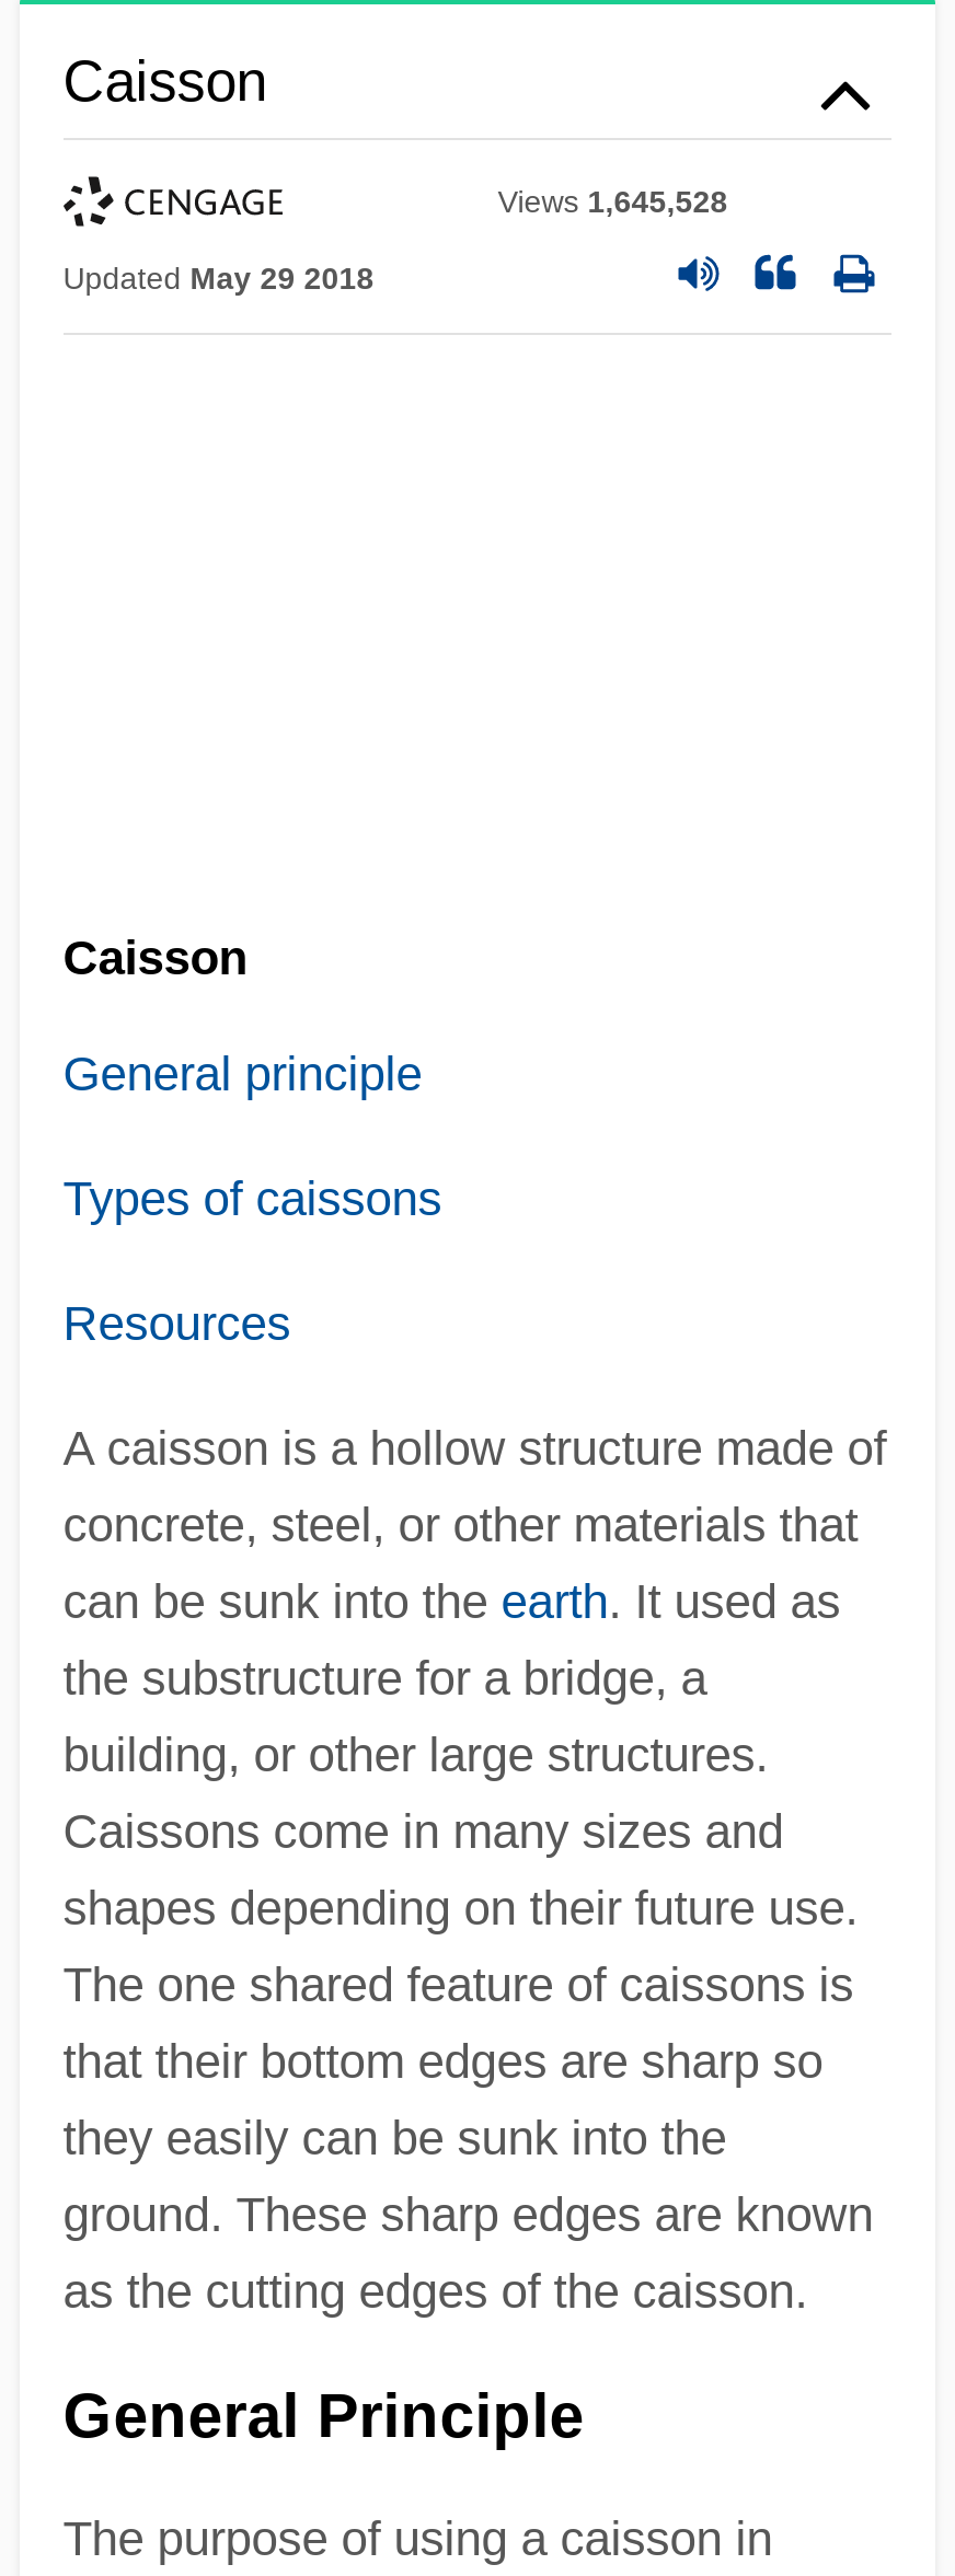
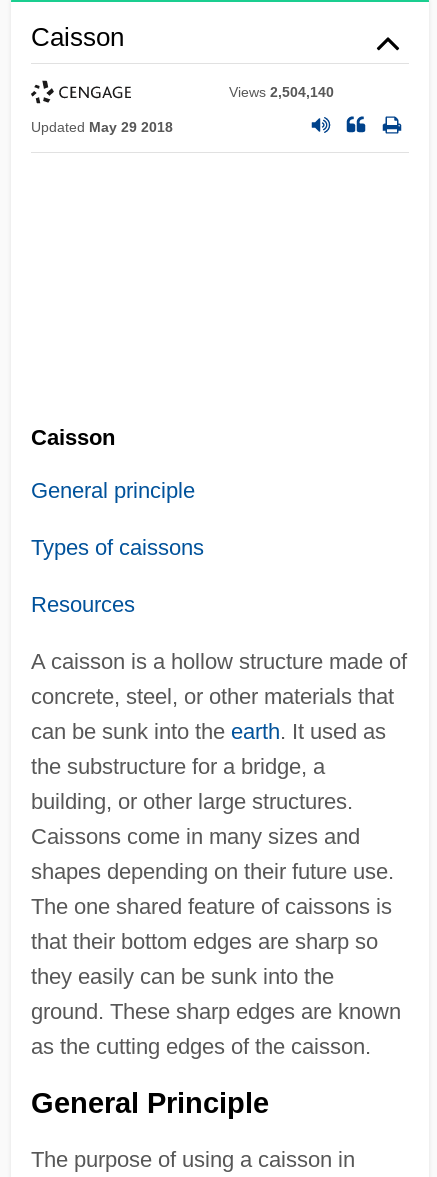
- Views 1,645,528
+ Views 2,504,140
